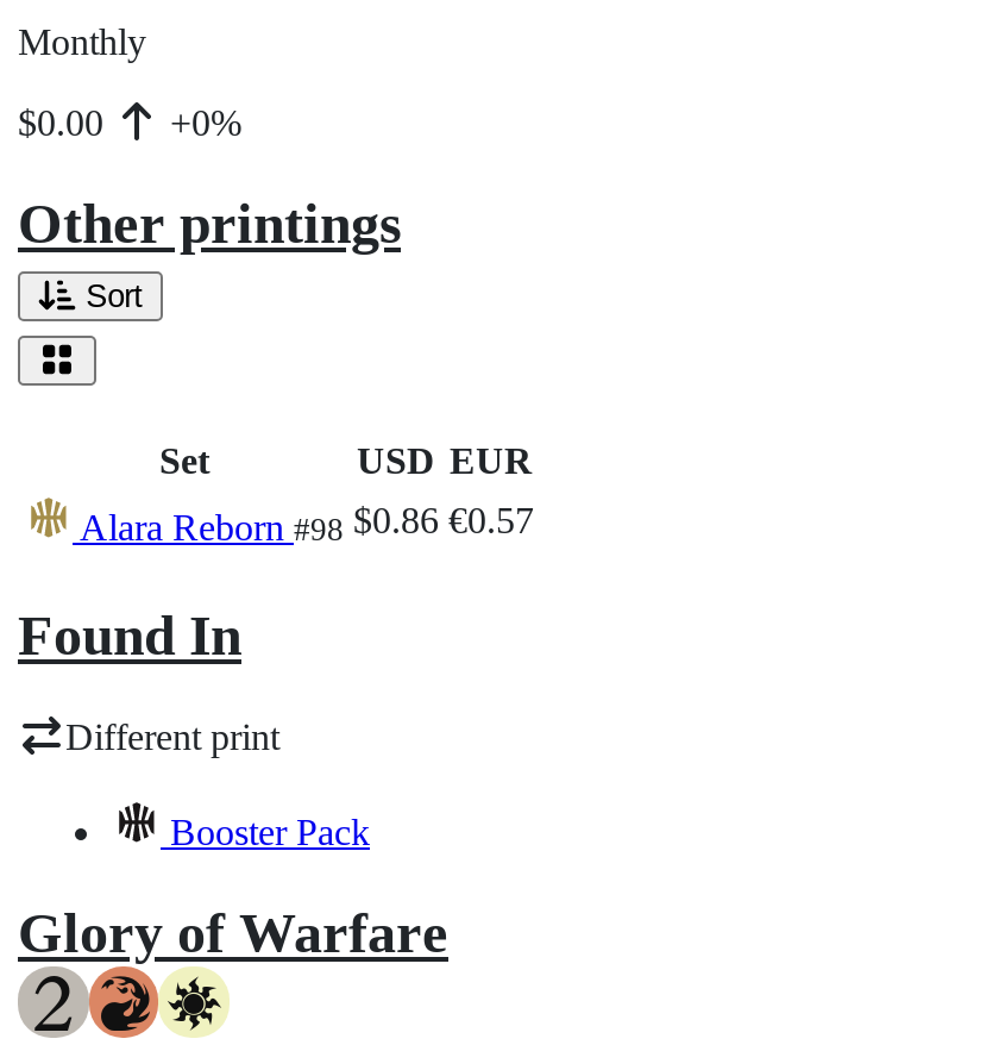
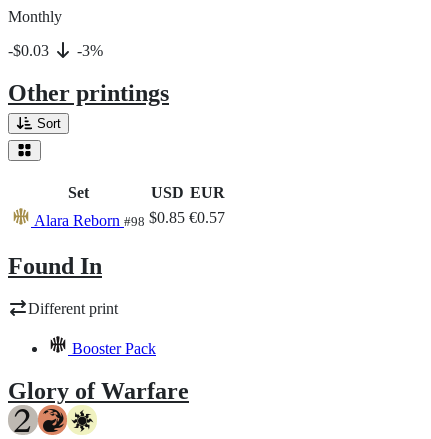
- $0.00
+ -$0.03

- +0%
+ -3%

- Alara Reborn #98 $0.86 €0.57
+ Alara Reborn #98 $0.85 €0.57
